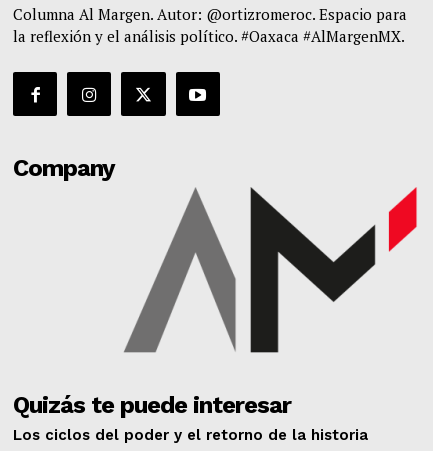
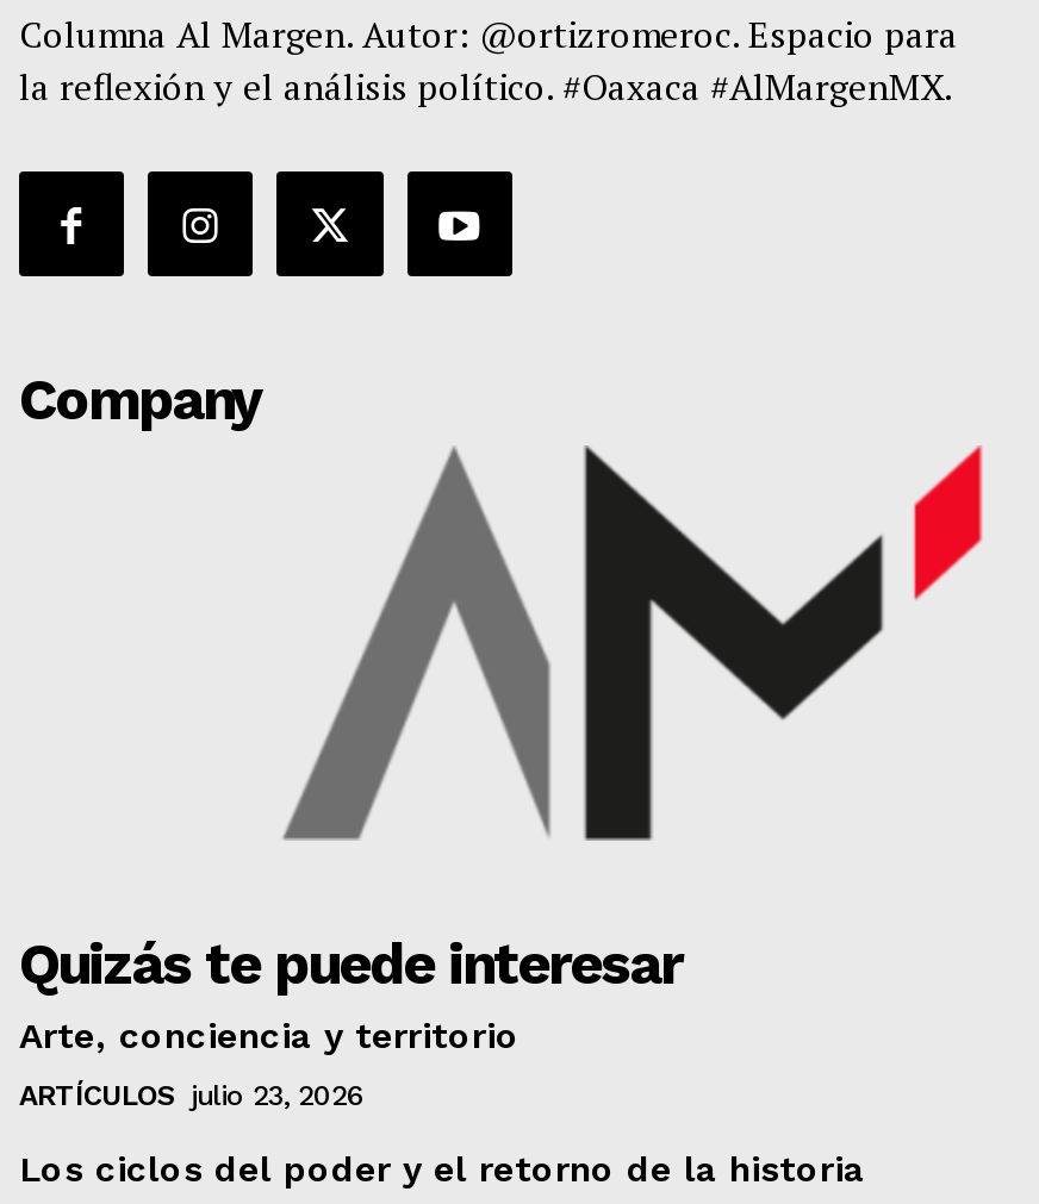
+ Arte, conciencia y territorio
+ ARTÍCULOS julio 23, 2026
